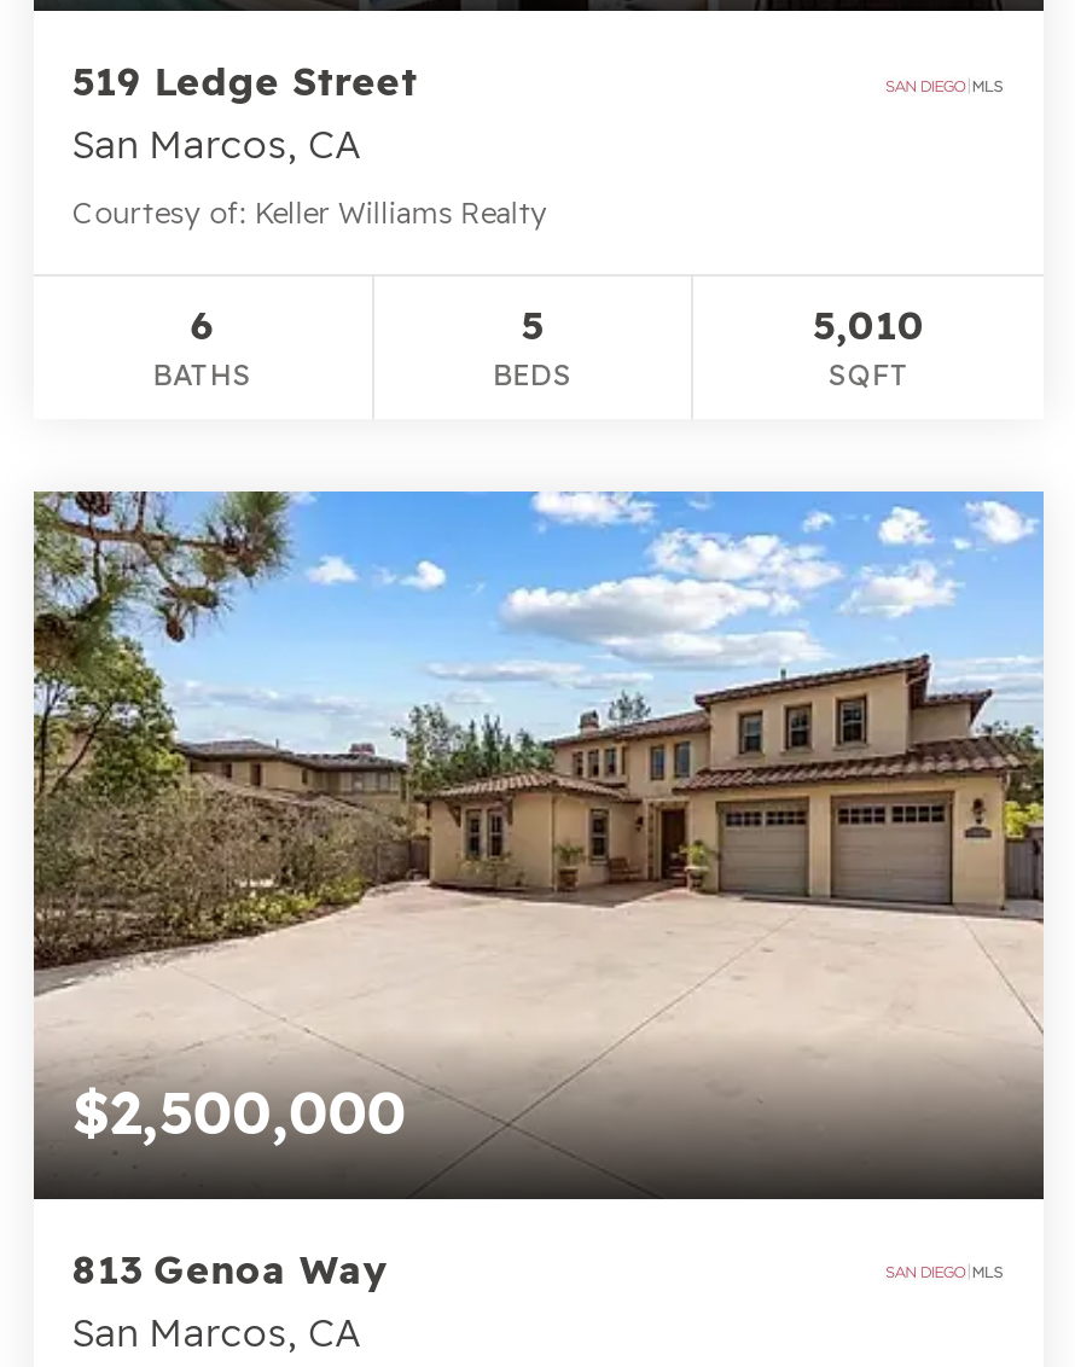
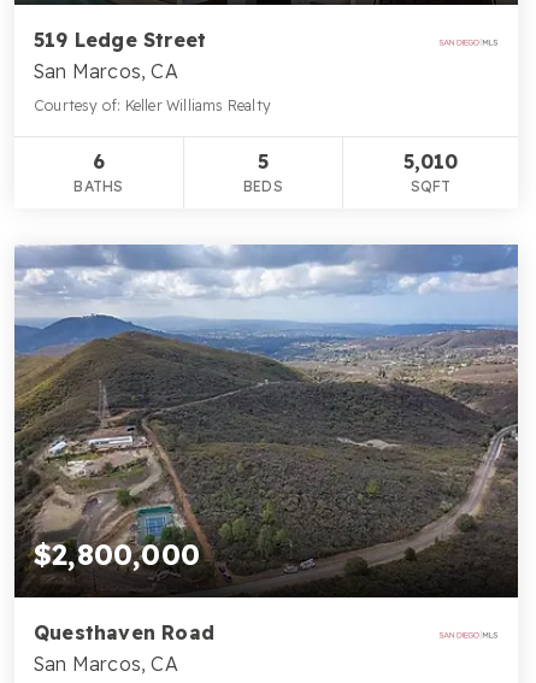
- [image]
- $2,500,000
+ [image]
+ $2,800,000

- 813 Genoa Way
+ Questhaven Road
